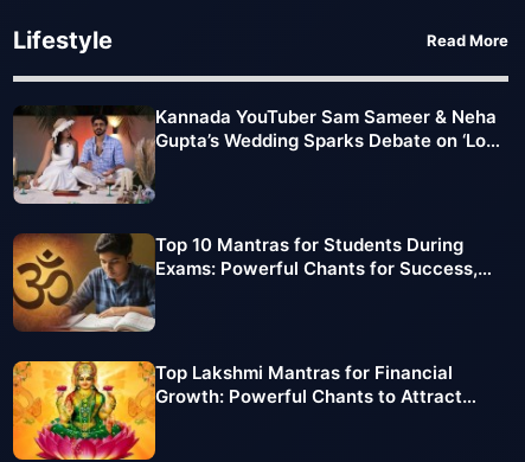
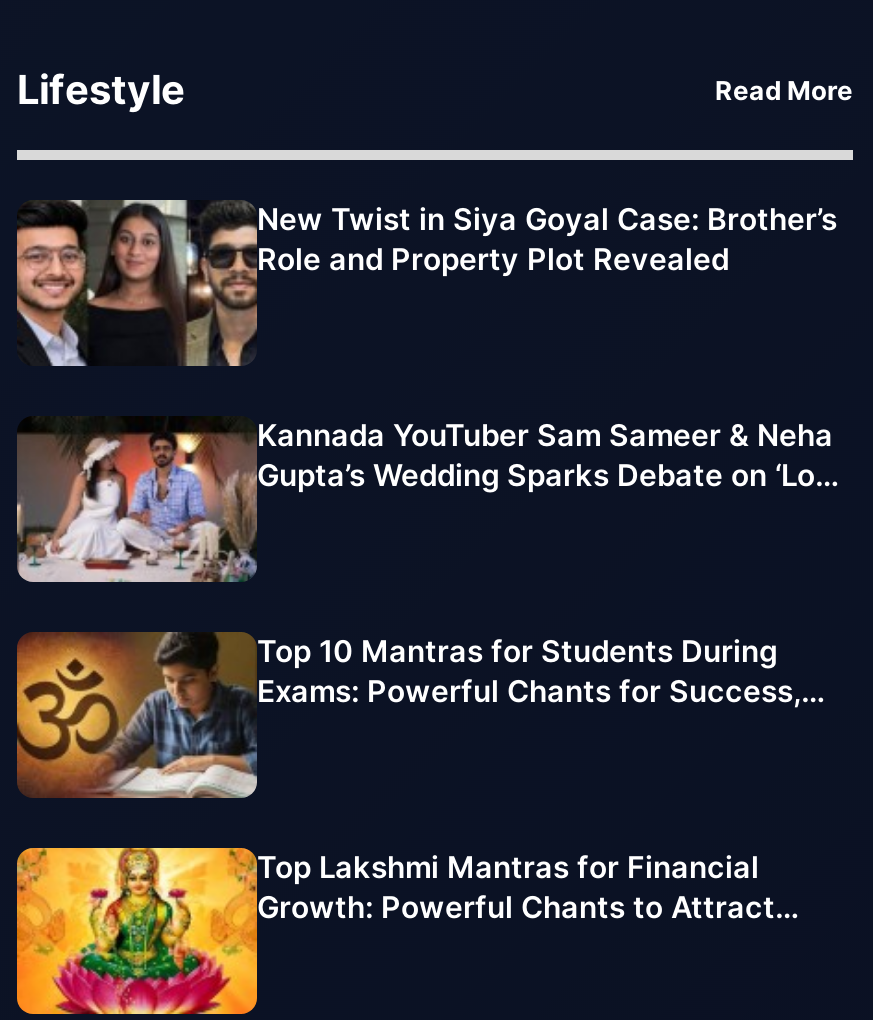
+ [image]
+ New Twist in Siya Goyal Case: Brother’s
+ Role and Property Plot Revealed
